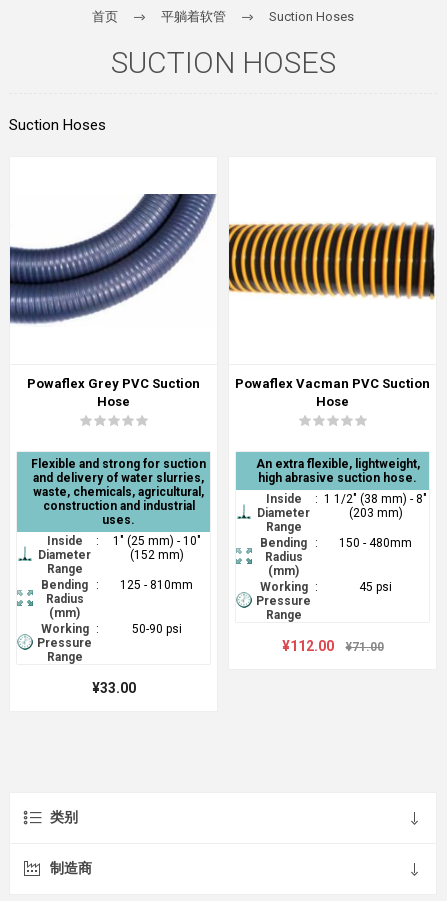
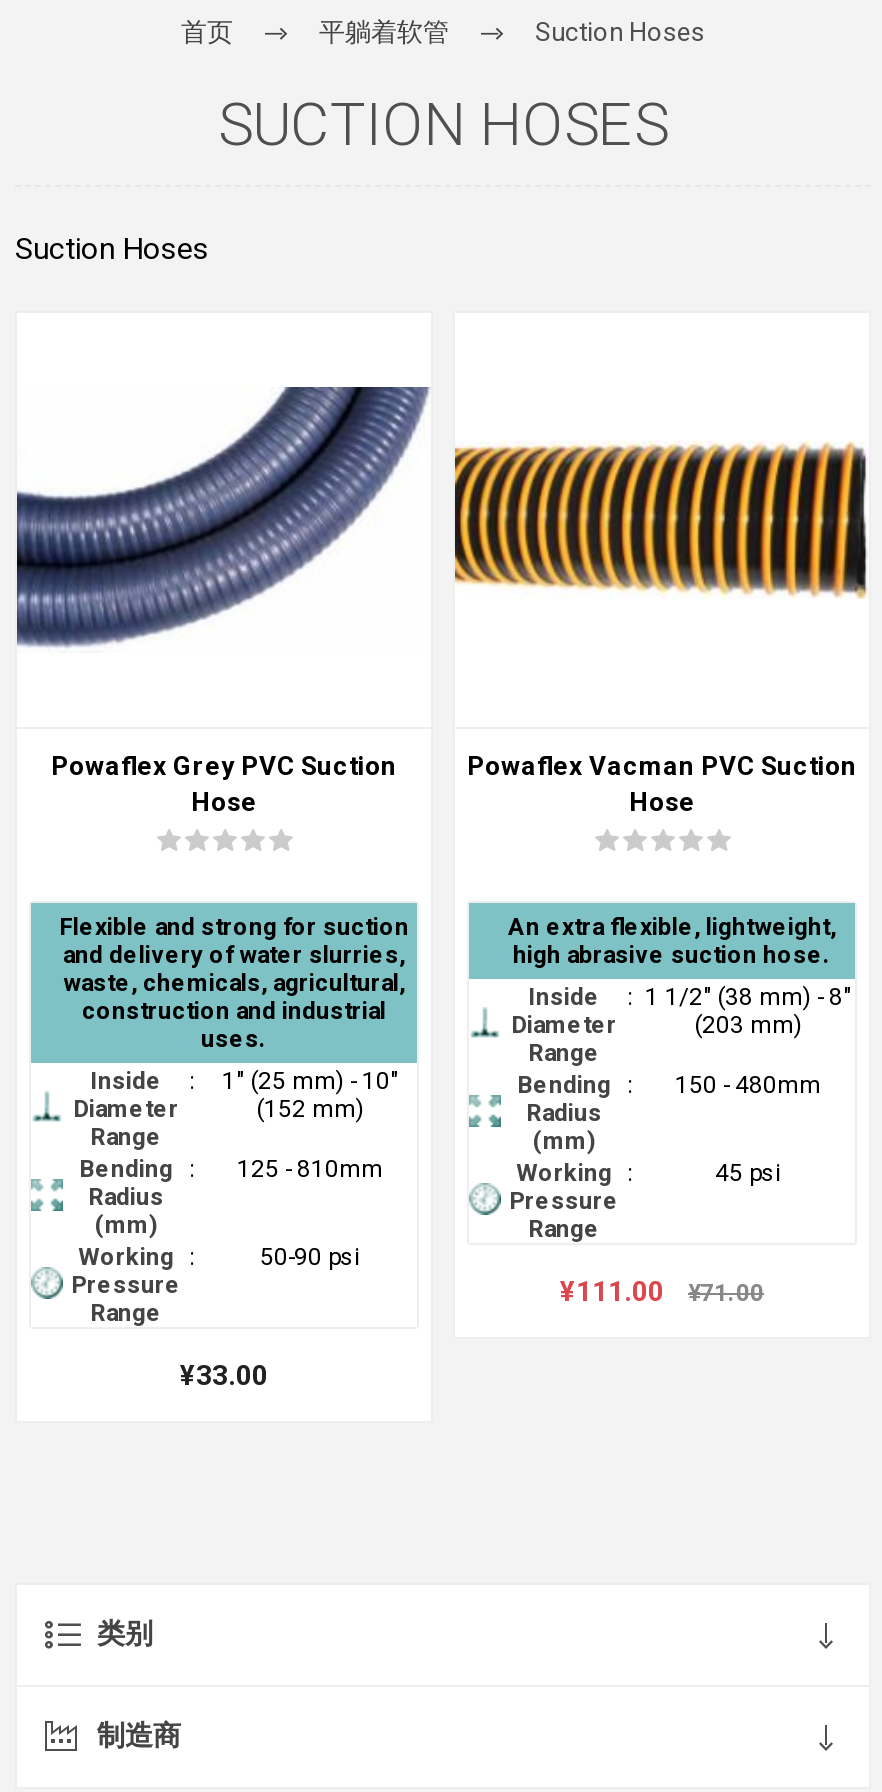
- ¥112.00
+ ¥111.00
